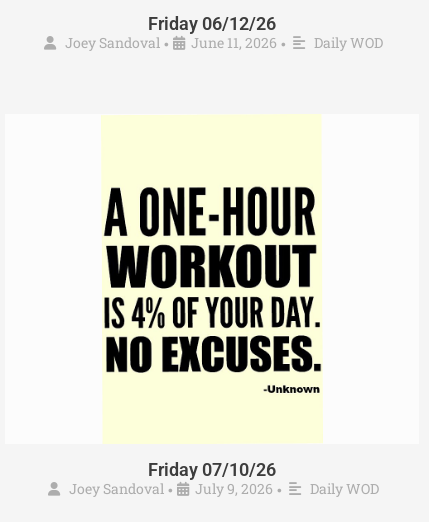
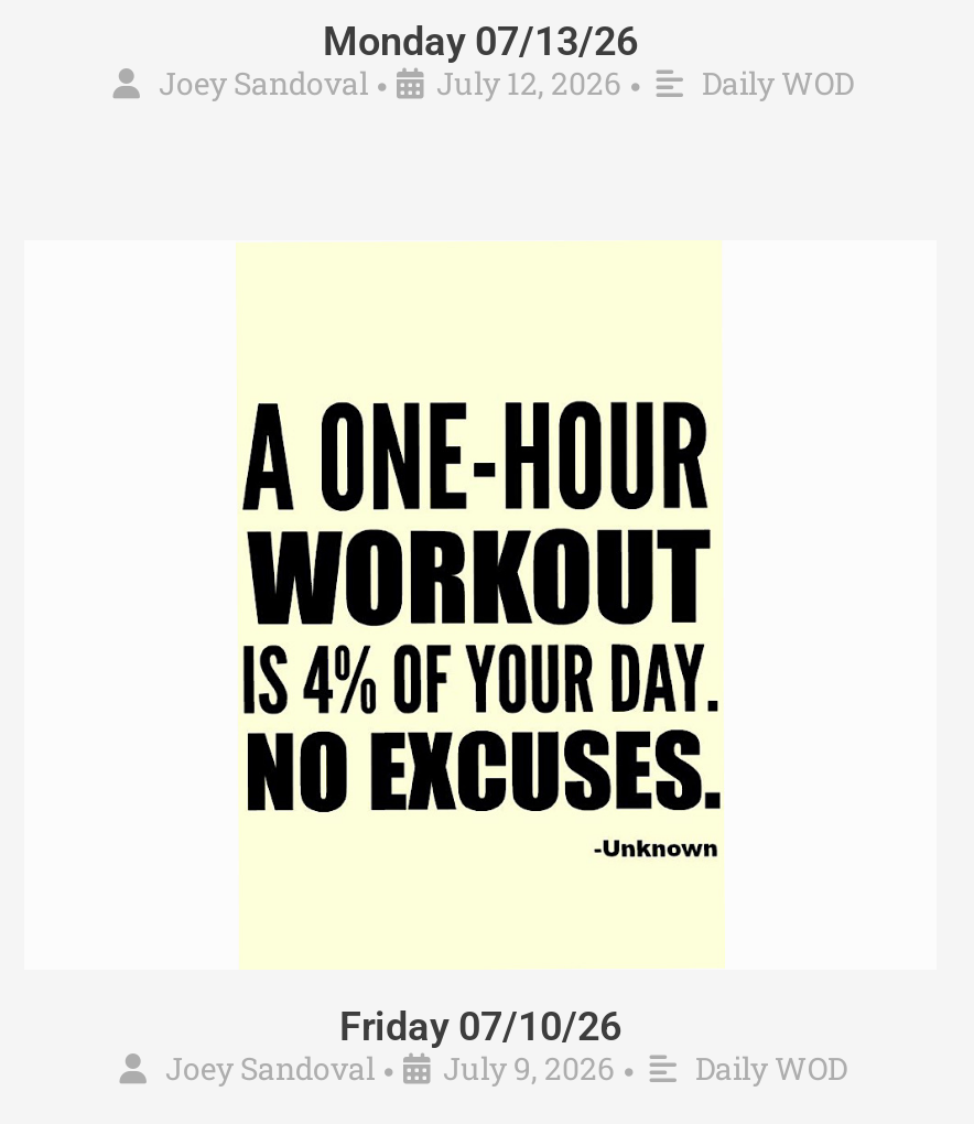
- Friday 06/12/26
+ Monday 07/13/26

- Joey Sandoval • June 11, 2026 • Daily WOD
+ Joey Sandoval • July 12, 2026 • Daily WOD
